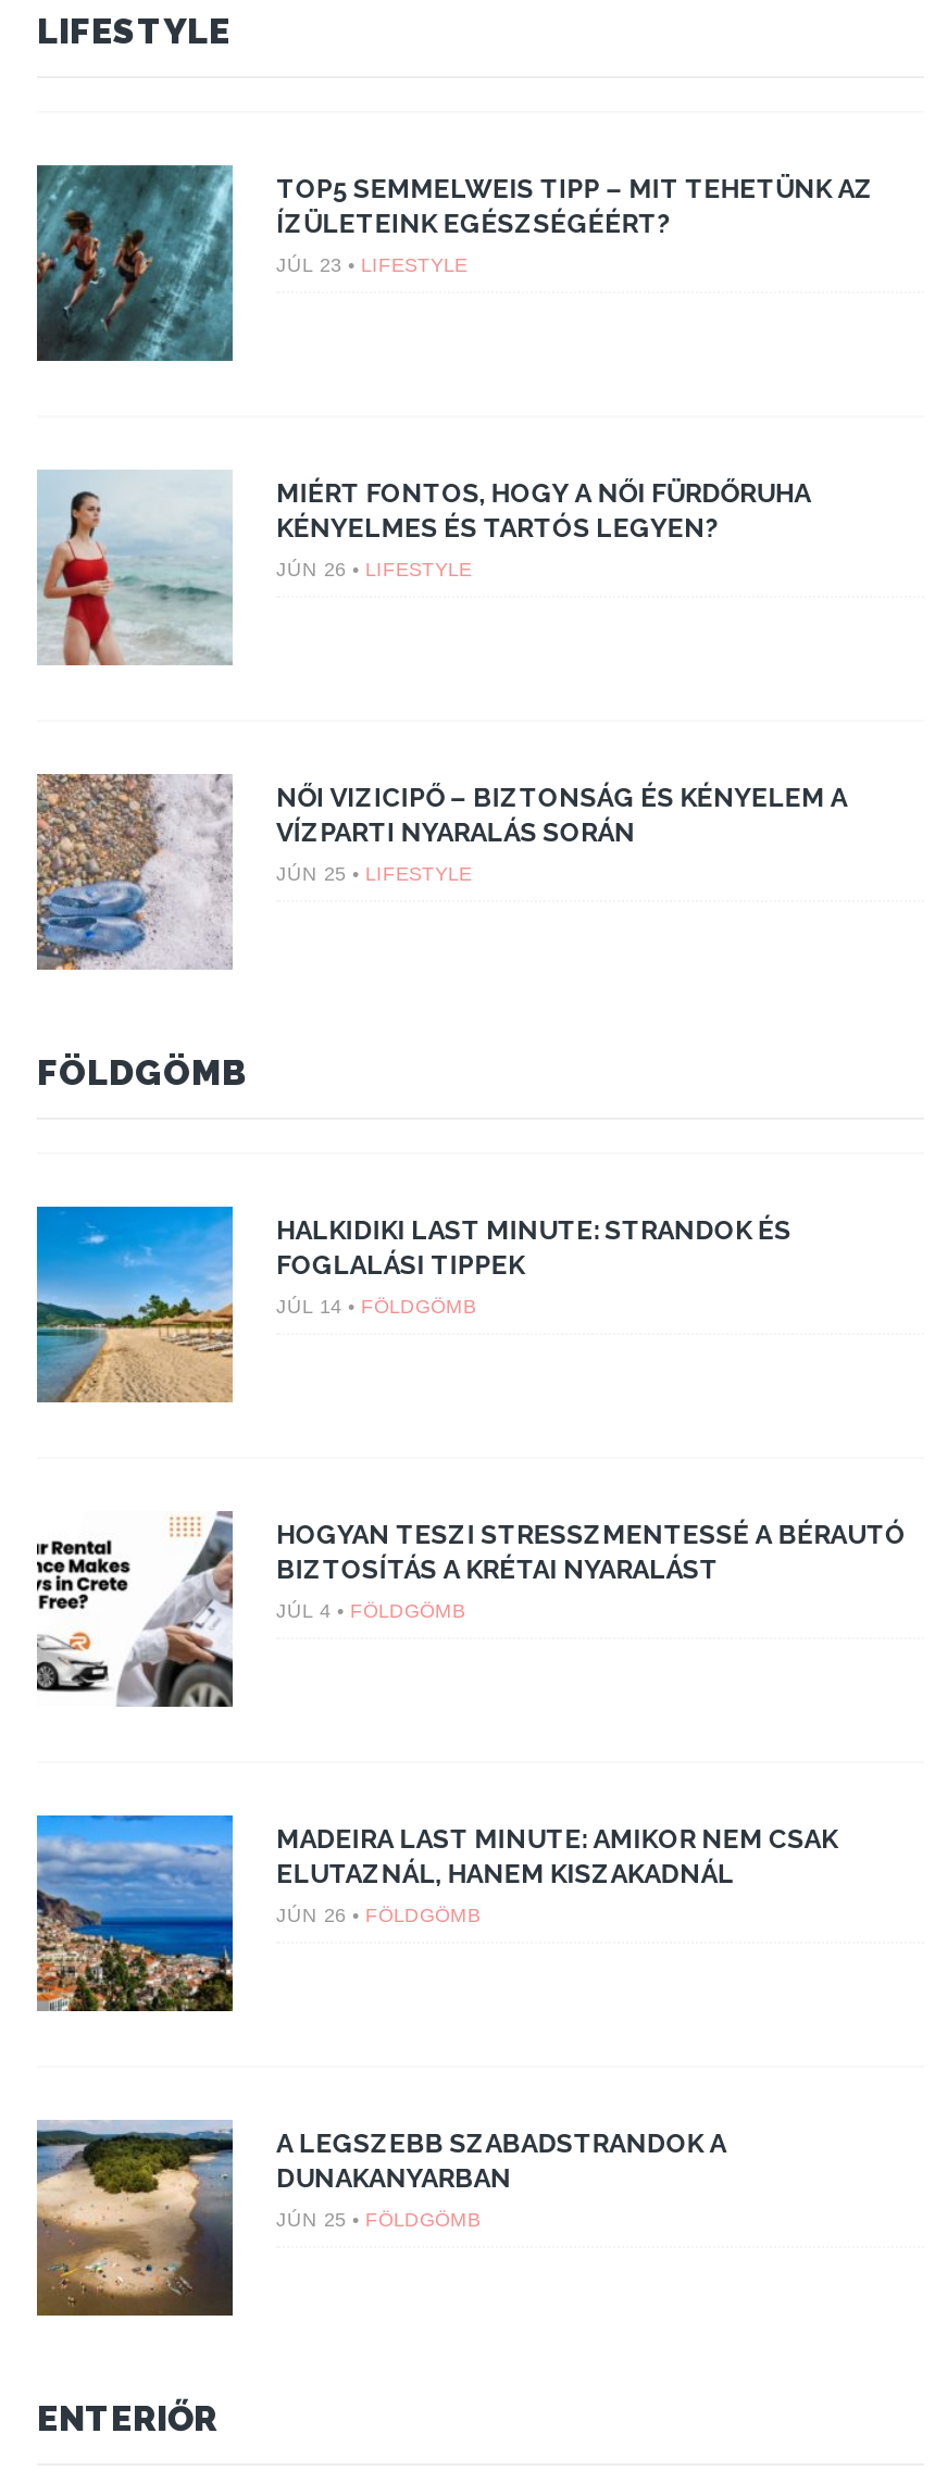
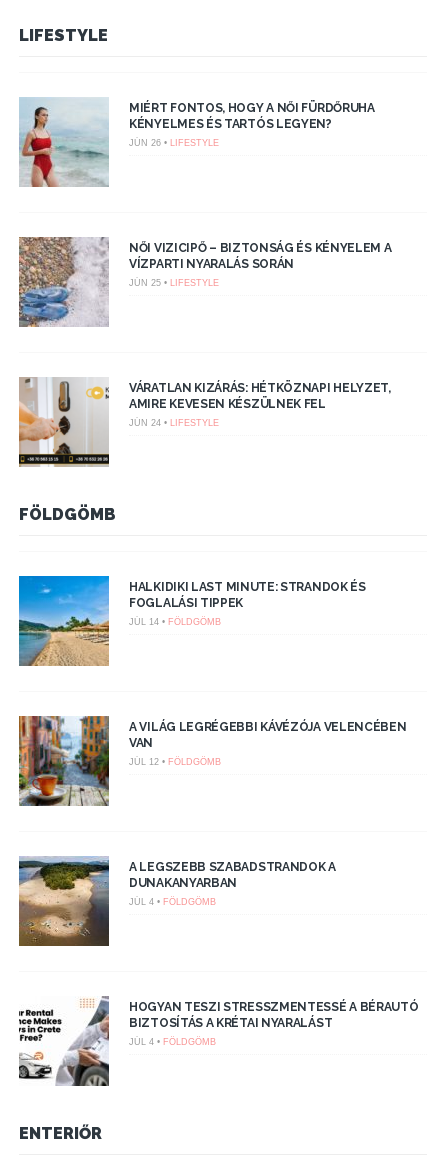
- [image]
- TOP5 SEMMELWEIS TIPP – MIT TEHETÜNK AZ
- ÍZÜLETEINK EGÉSZSÉGÉÉRT?
- JÚL 23 • LIFESTYLE

moved up: [image] | MIÉRT FONTOS, HOGY A NŐI FÜRDŐRUHA | KÉNYELMES ÉS TARTÓS LEGYEN? | JÚN 26 • LIFESTYLE | NŐI VIZICIPŐ – BIZTONSÁG ÉS KÉNYELEM A | VÍZPARTI NYARALÁS SORÁN | JÚN 25 • LIFESTYLE

+ [image]
+ VÁRATLAN KIZÁRÁS: HÉTKÖZNAPI HELYZET,
+ AMIRE KEVESEN KÉSZÜLNEK FEL
+ JÚN 24 • LIFESTYLE

+ [image]
+ A VILÁG LEGRÉGEBBI KÁVÉZÓJA VELENCÉBEN
+ VAN
+ JÚL 12 • FÖLDGÖMB

+ JÚL 4 • FÖLDGÖMB

moved down: [image] | HOGYAN TESZI STRESSZMENTESSÉ A BÉRAUTÓ | BIZTOSÍTÁS A KRÉTAI NYARALÁST | JÚL 4 • FÖLDGÖMB

- [image]
- MADEIRA LAST MINUTE: AMIKOR NEM CSAK
- ELUTAZNÁL, HANEM KISZAKADNÁL
- JÚN 26 • FÖLDGÖMB

moved up: [image] | A LEGSZEBB SZABADSTRANDOK A | DUNAKANYARBAN

- JÚN 25 • FÖLDGÖMB
